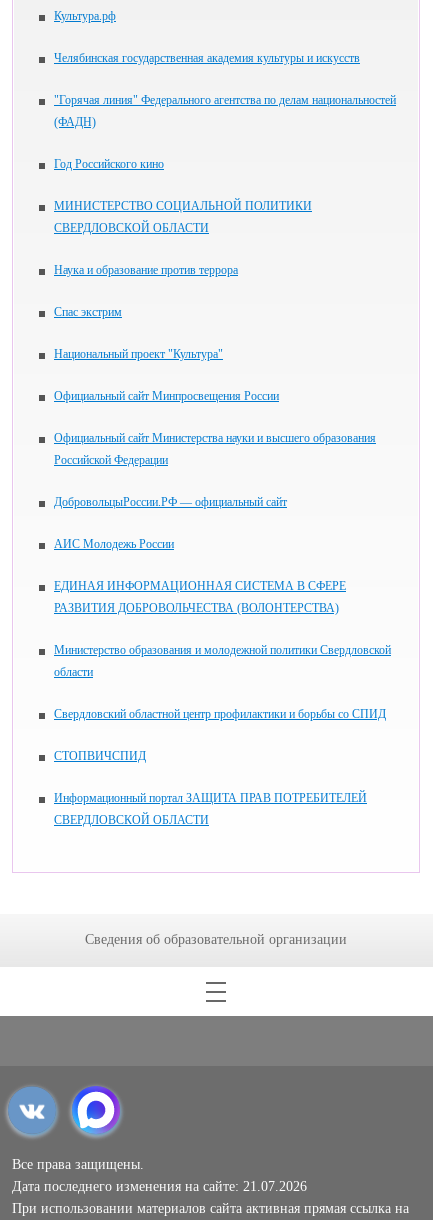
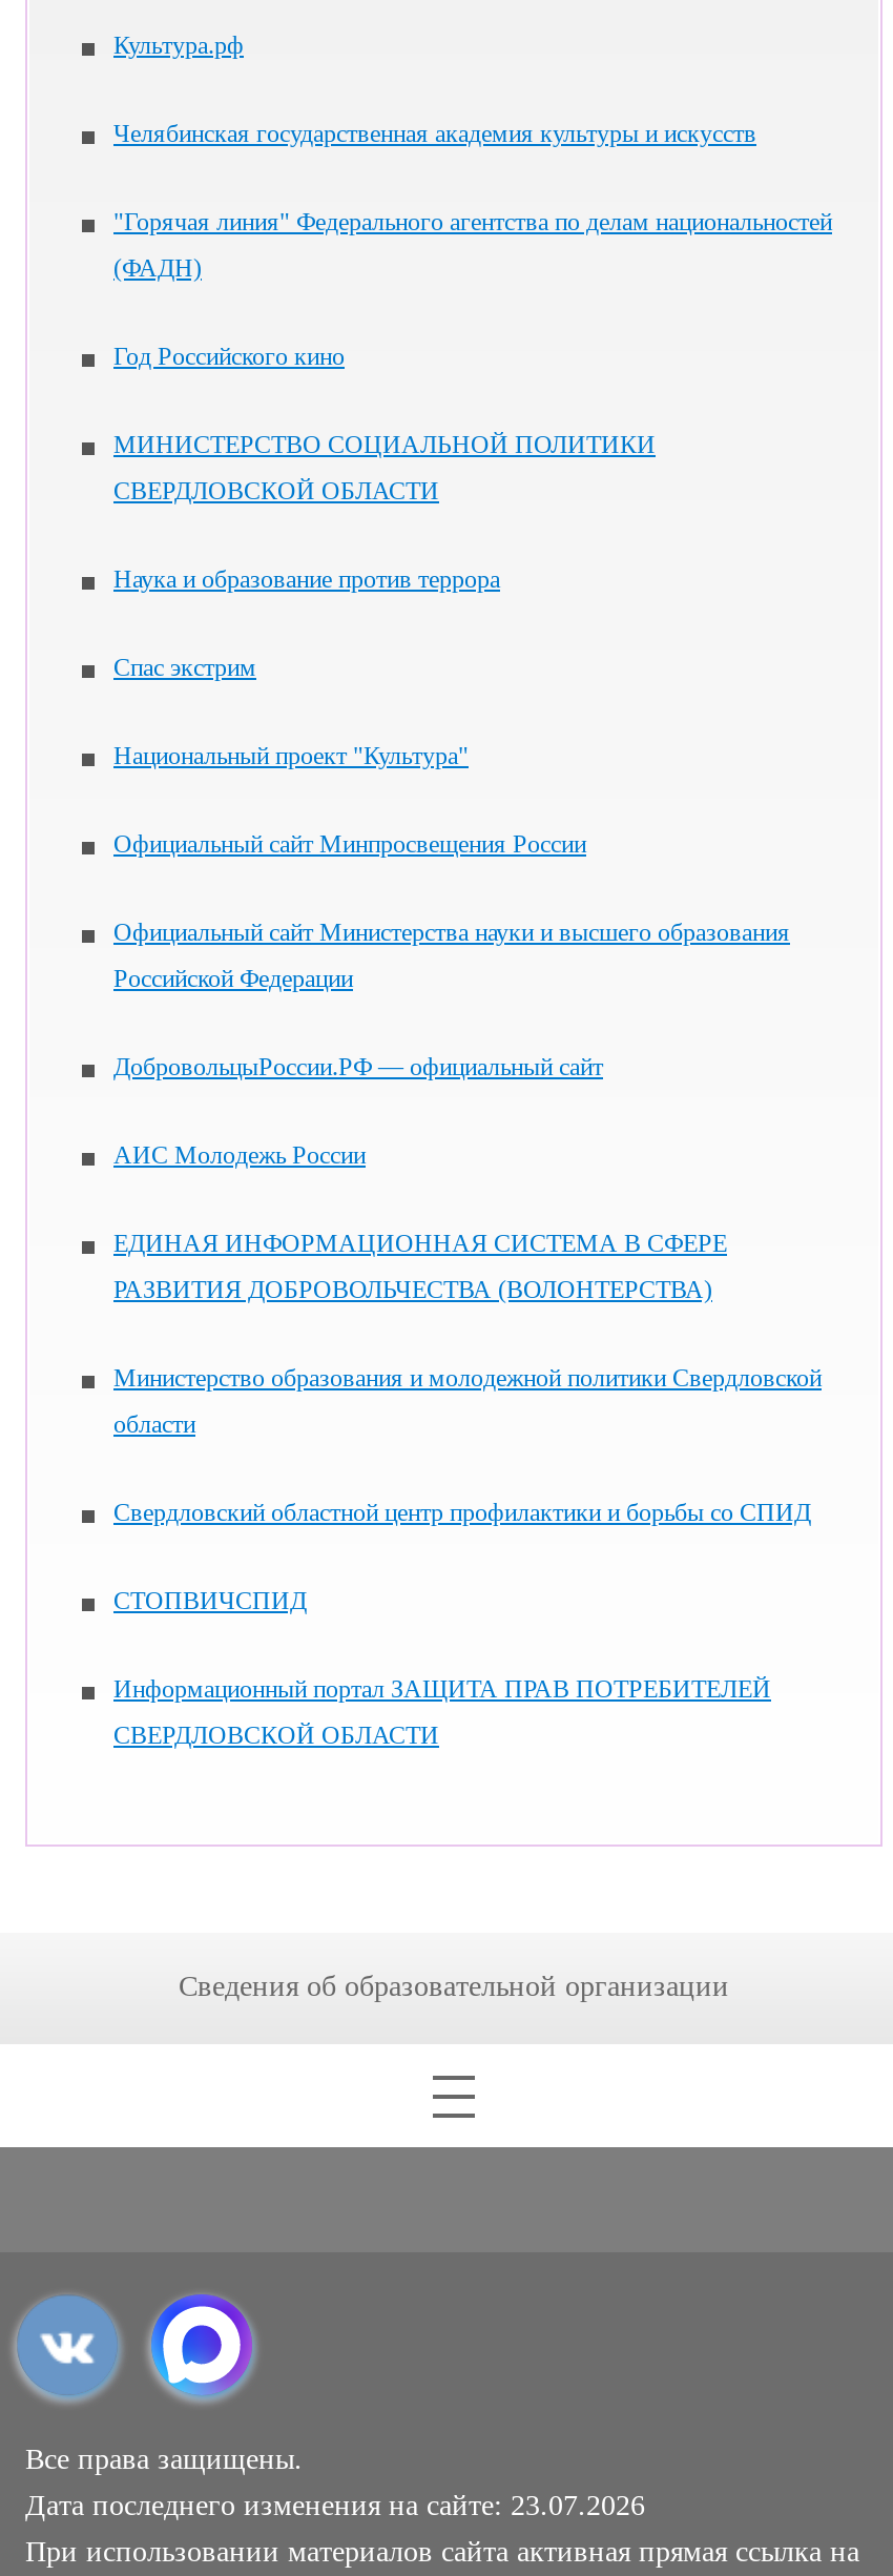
- Дата последнего изменения на сайте: 21.07.2026
+ Дата последнего изменения на сайте: 23.07.2026
